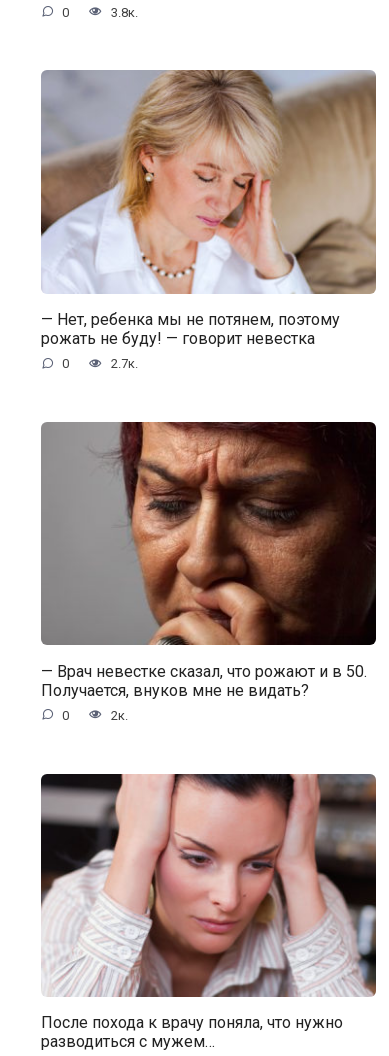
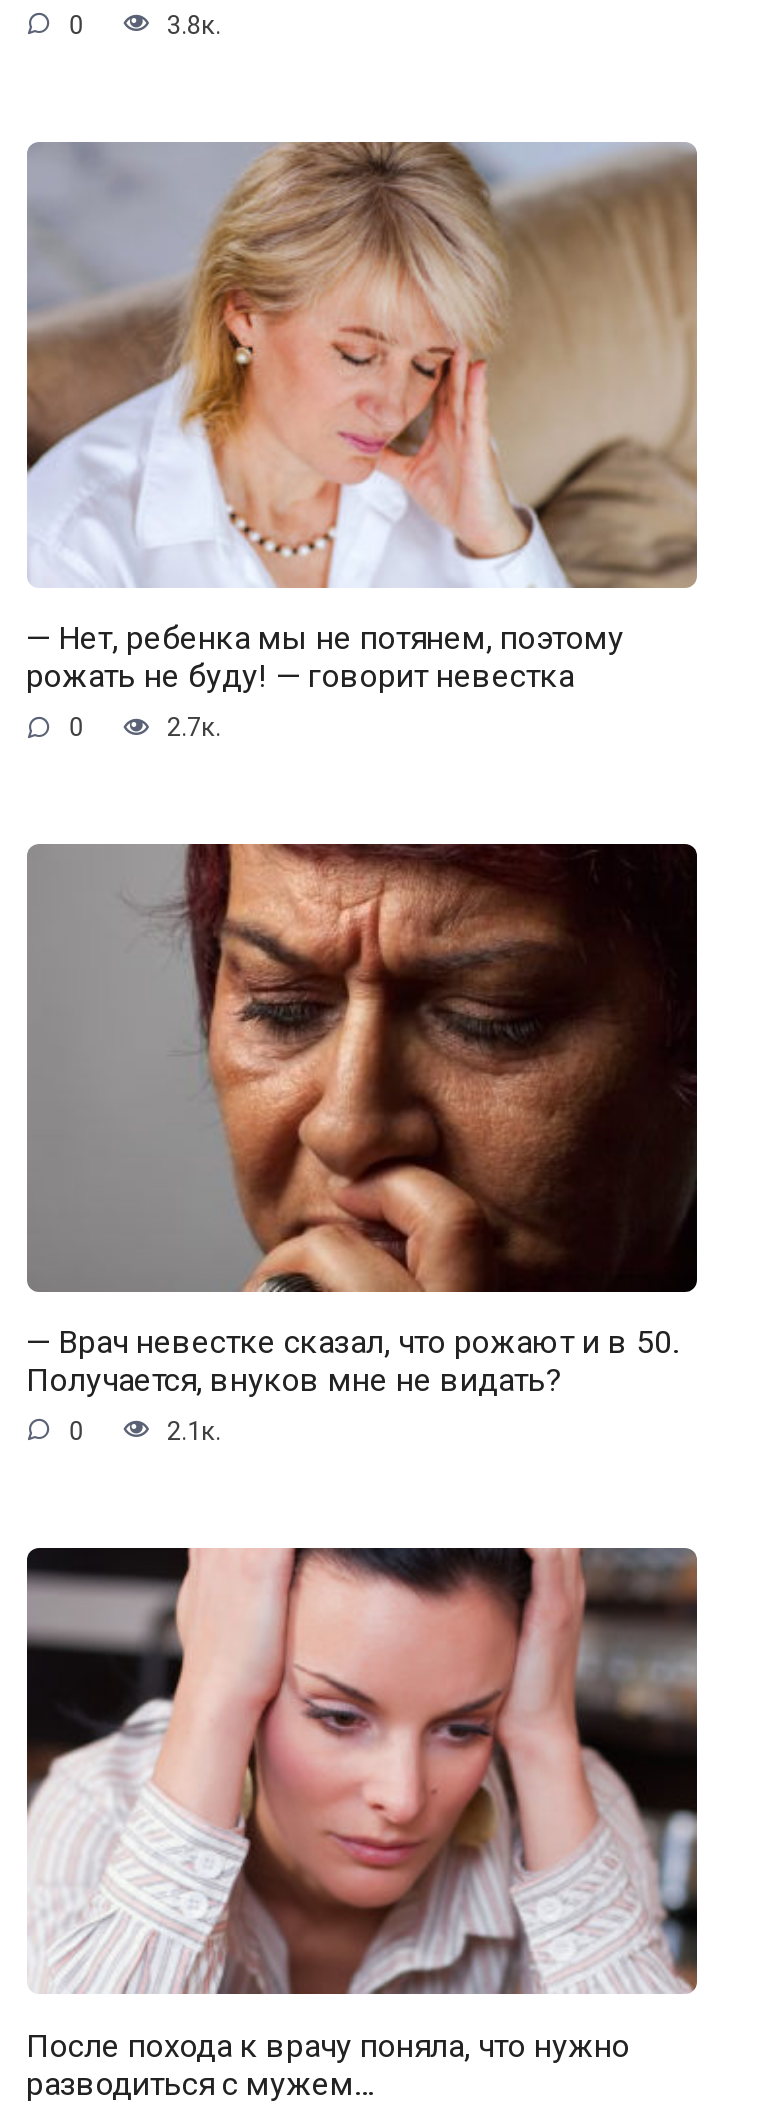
- 2к.
+ 2.1к.
